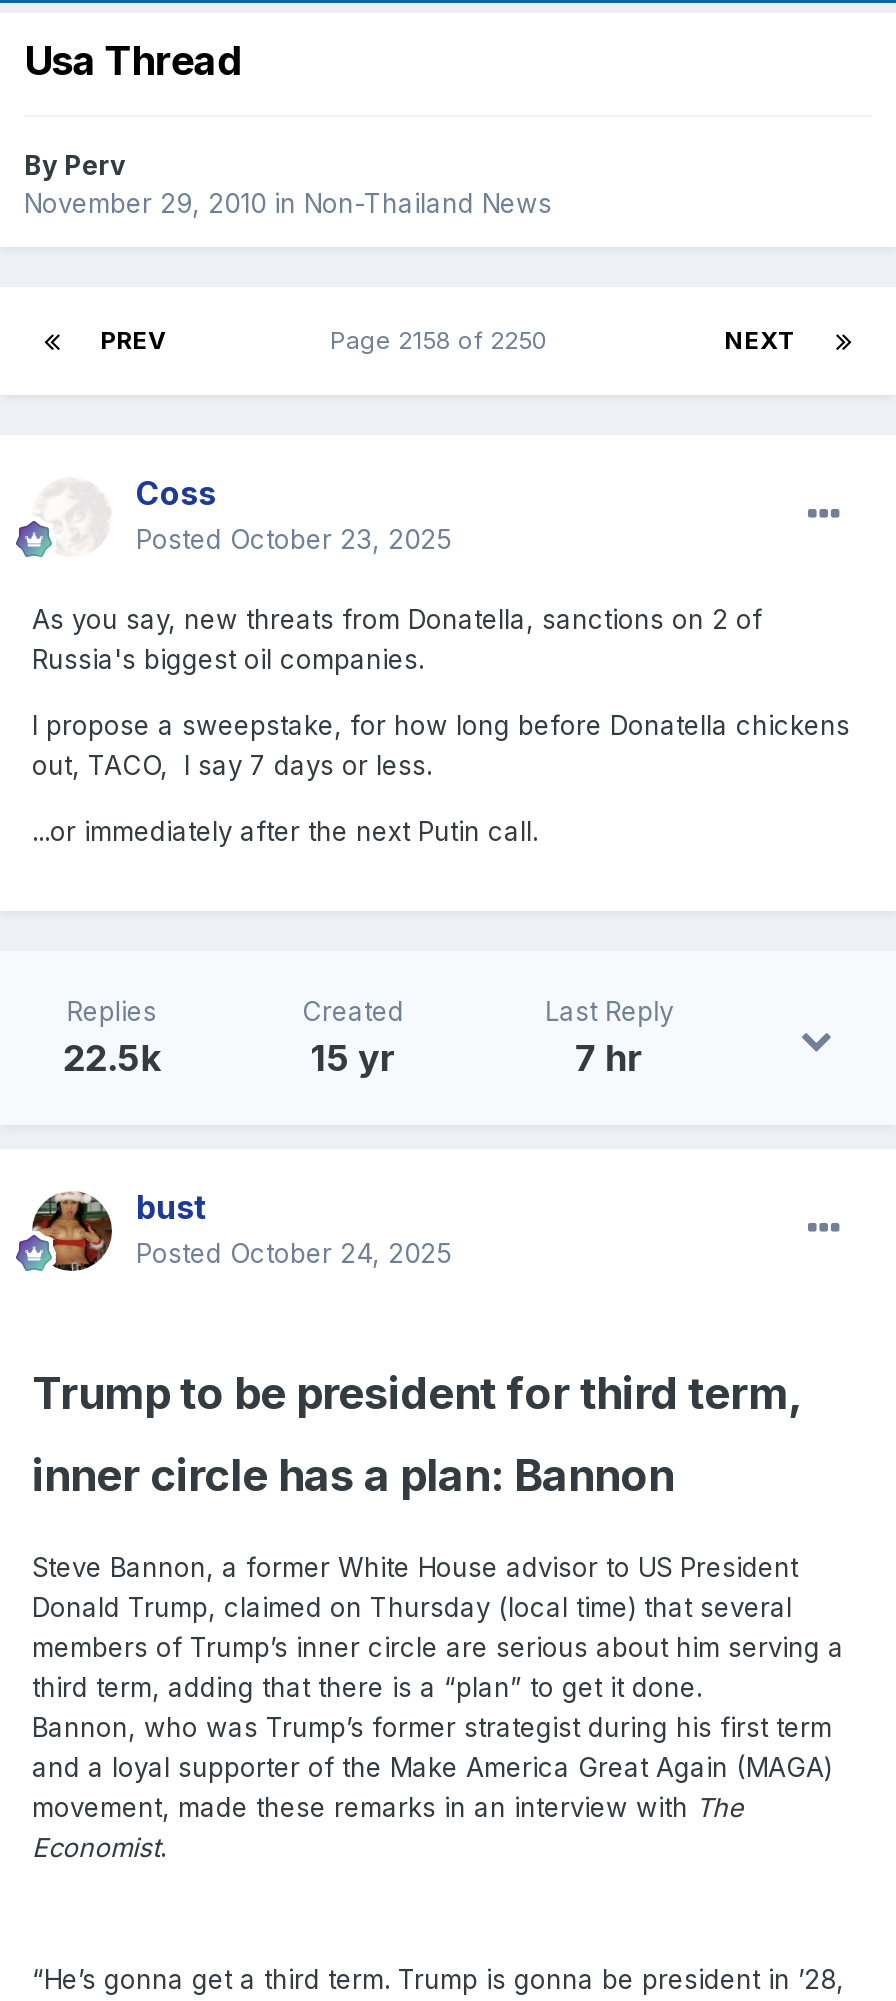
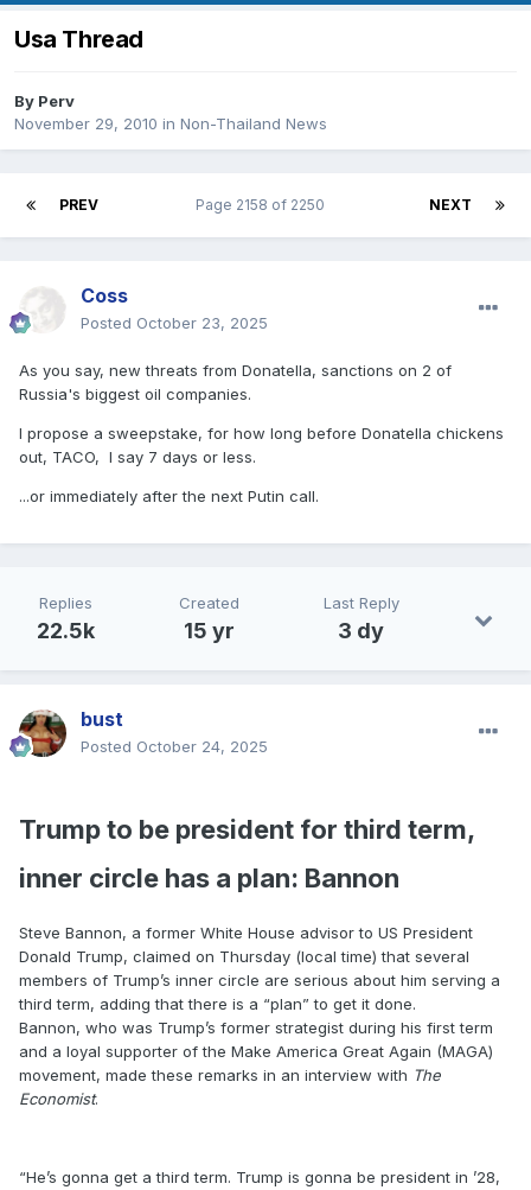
- 7 hr
+ 3 dy
